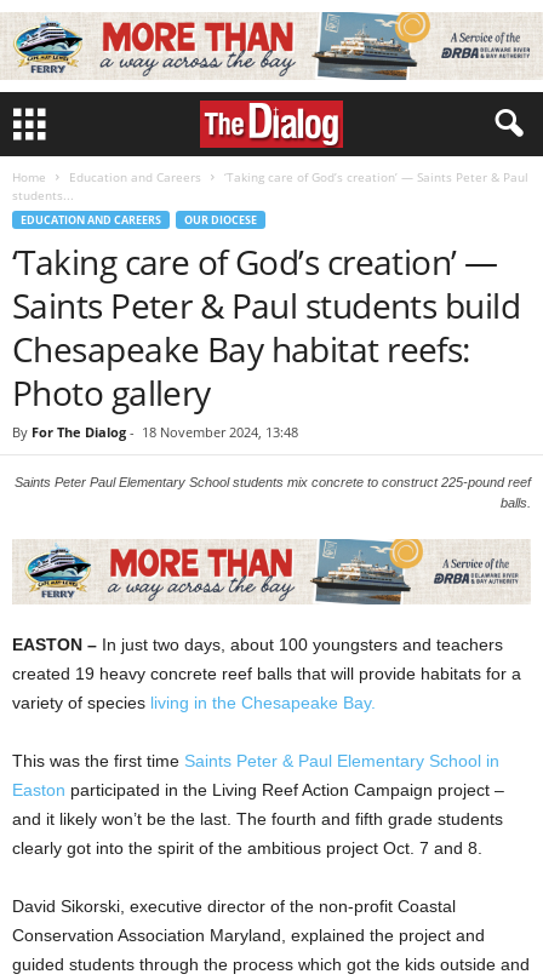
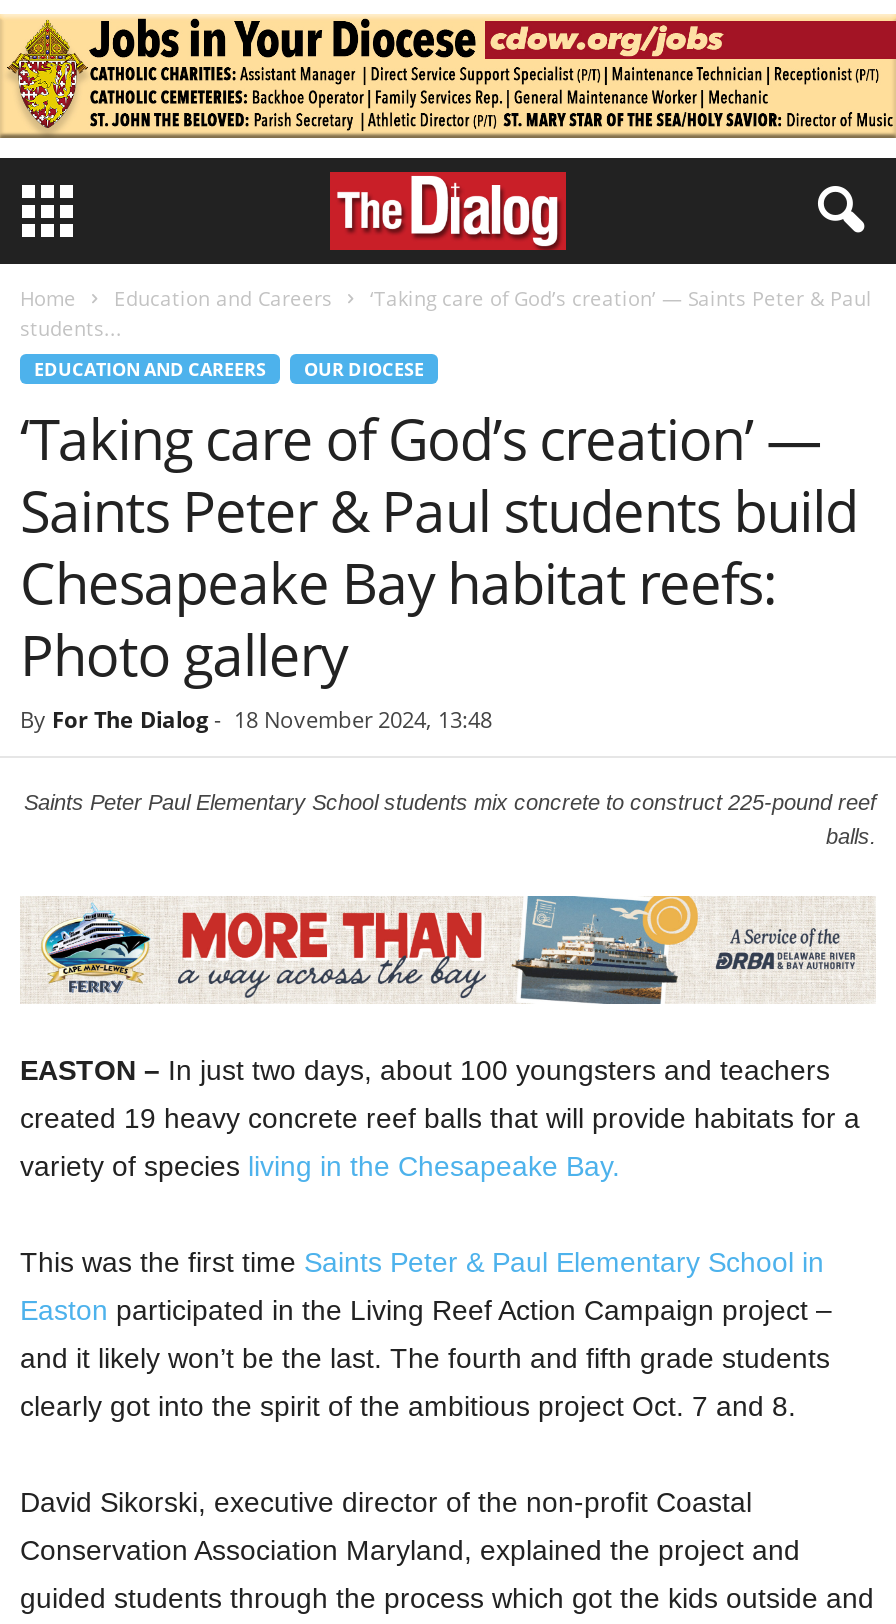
- [image]
+ [image]
